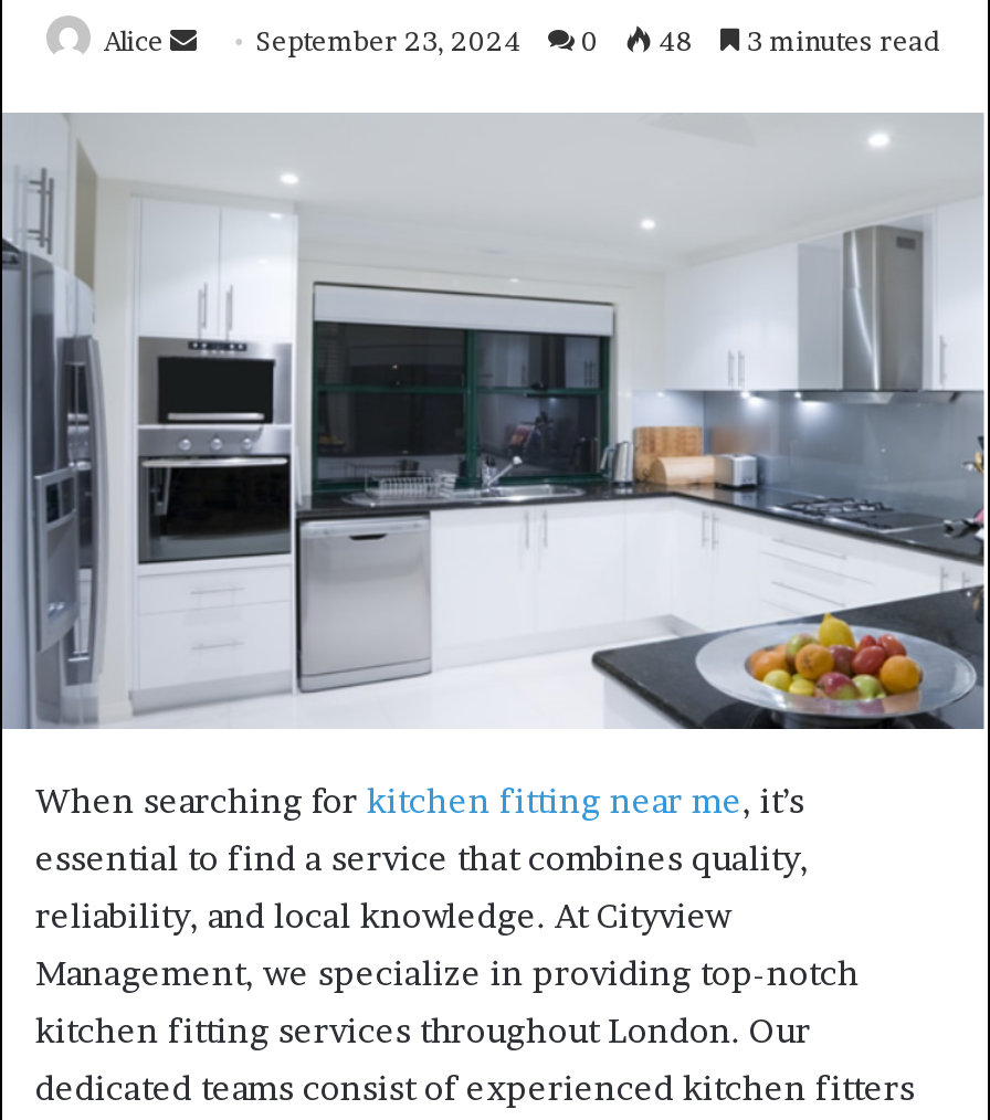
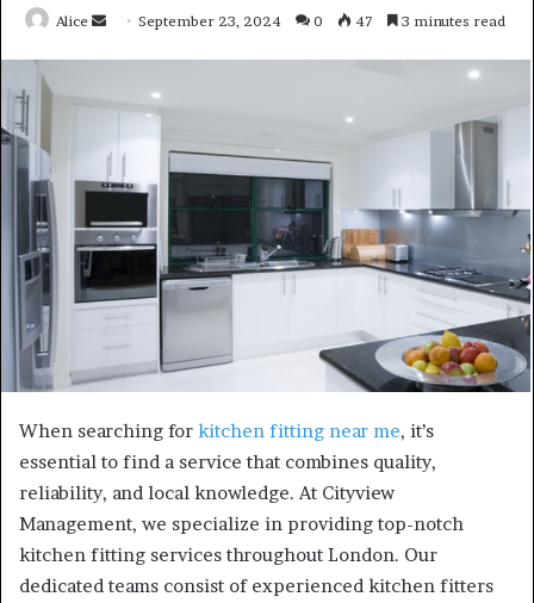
- 48
+ 47
